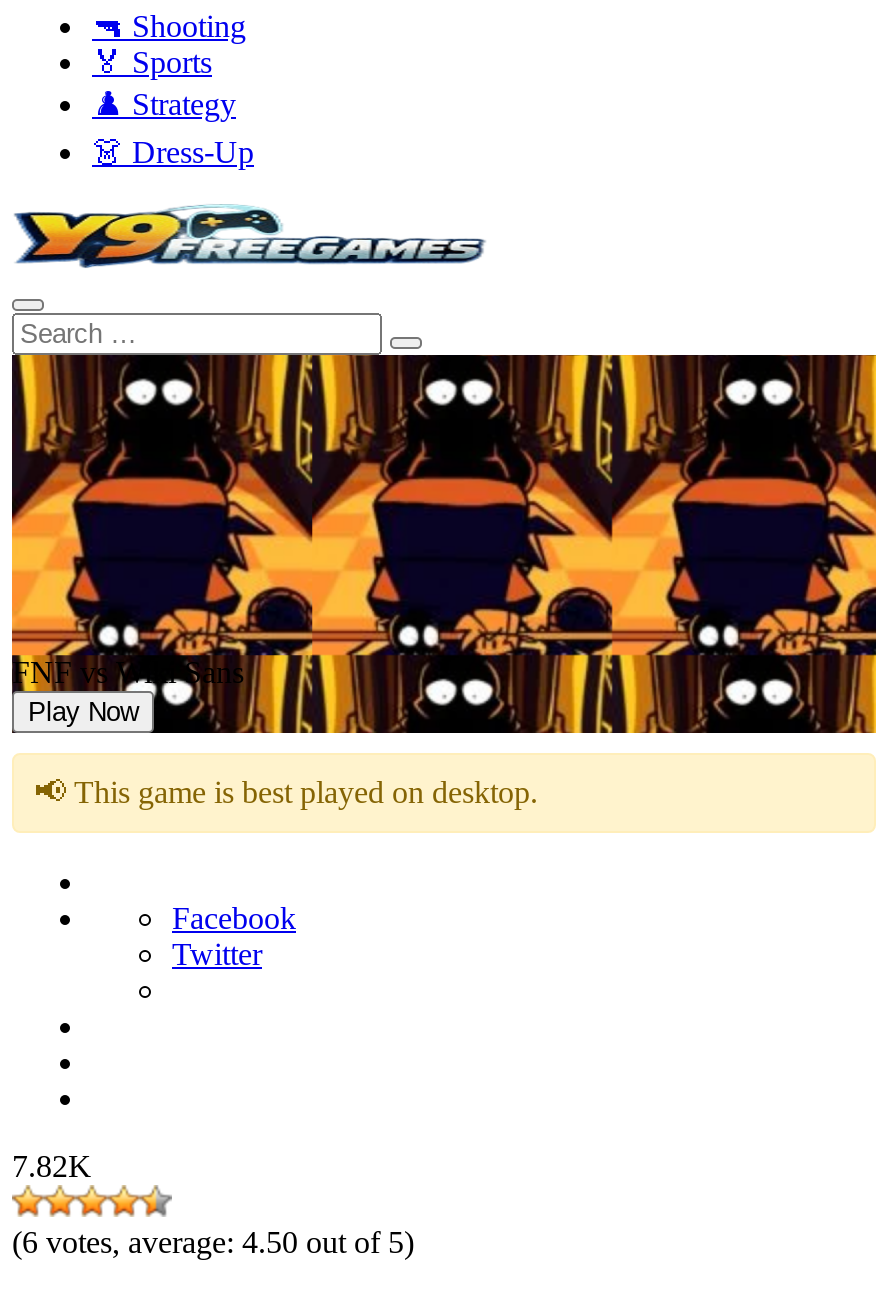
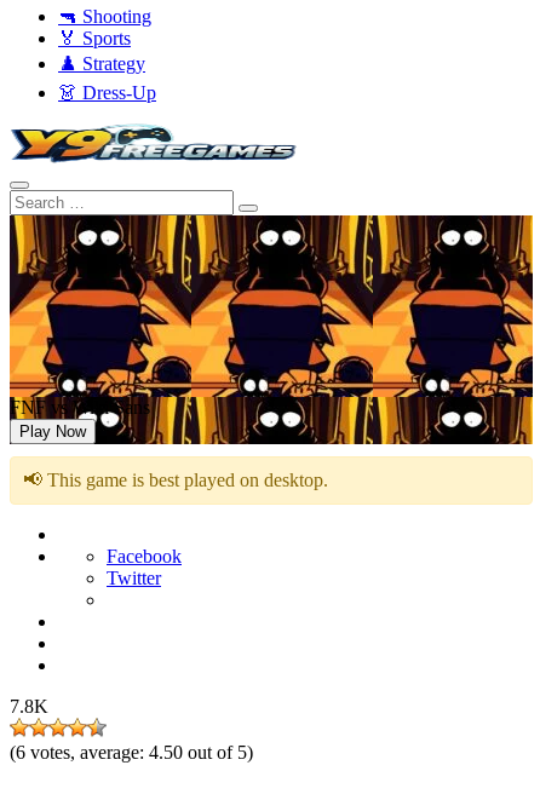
- 7.82K
+ 7.8K
